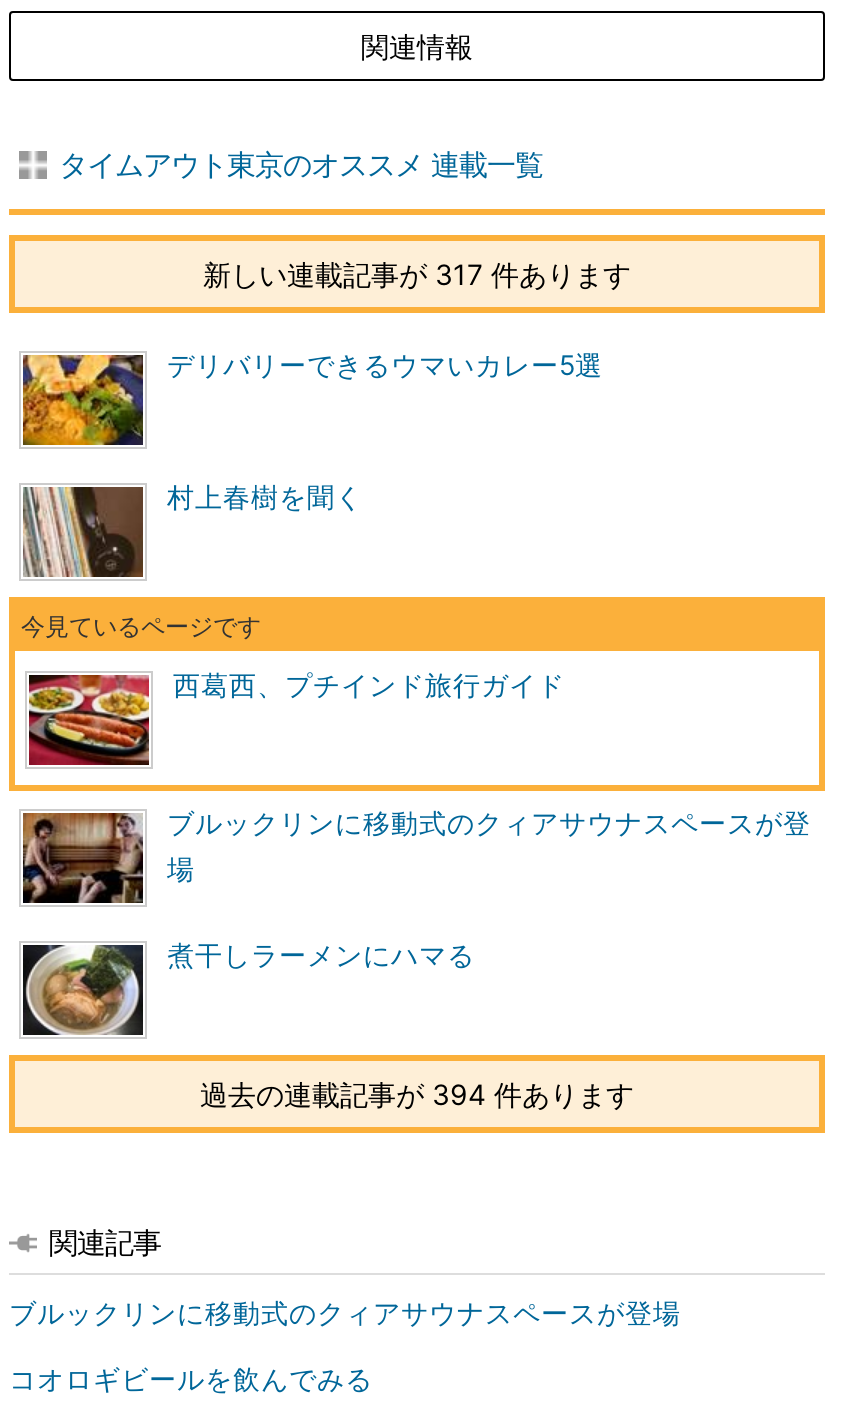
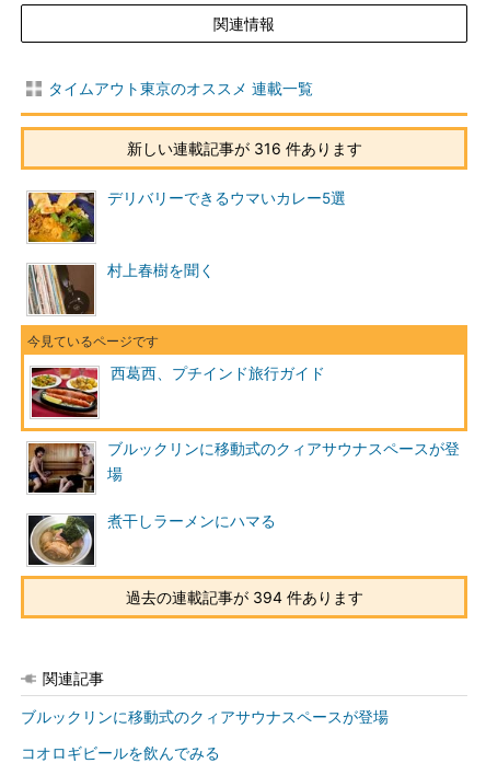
- 新しい連載記事が 317 件あります
+ 新しい連載記事が 316 件あります
